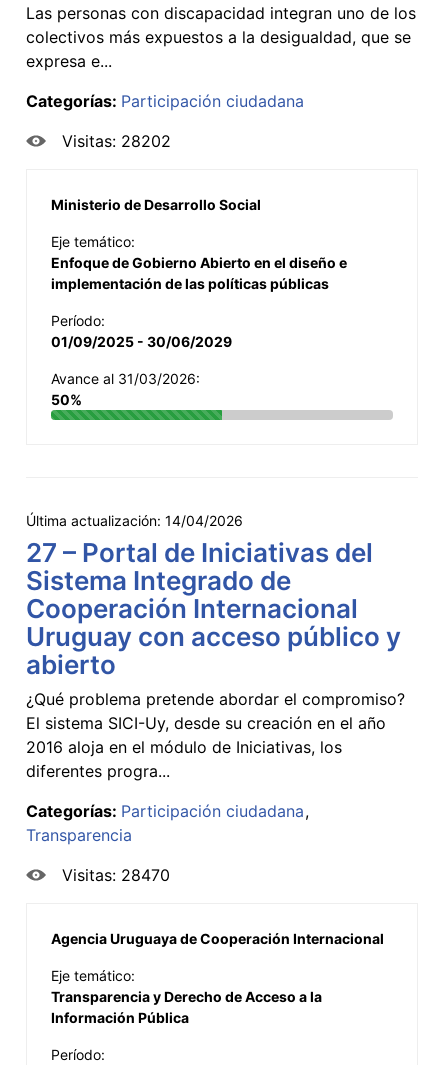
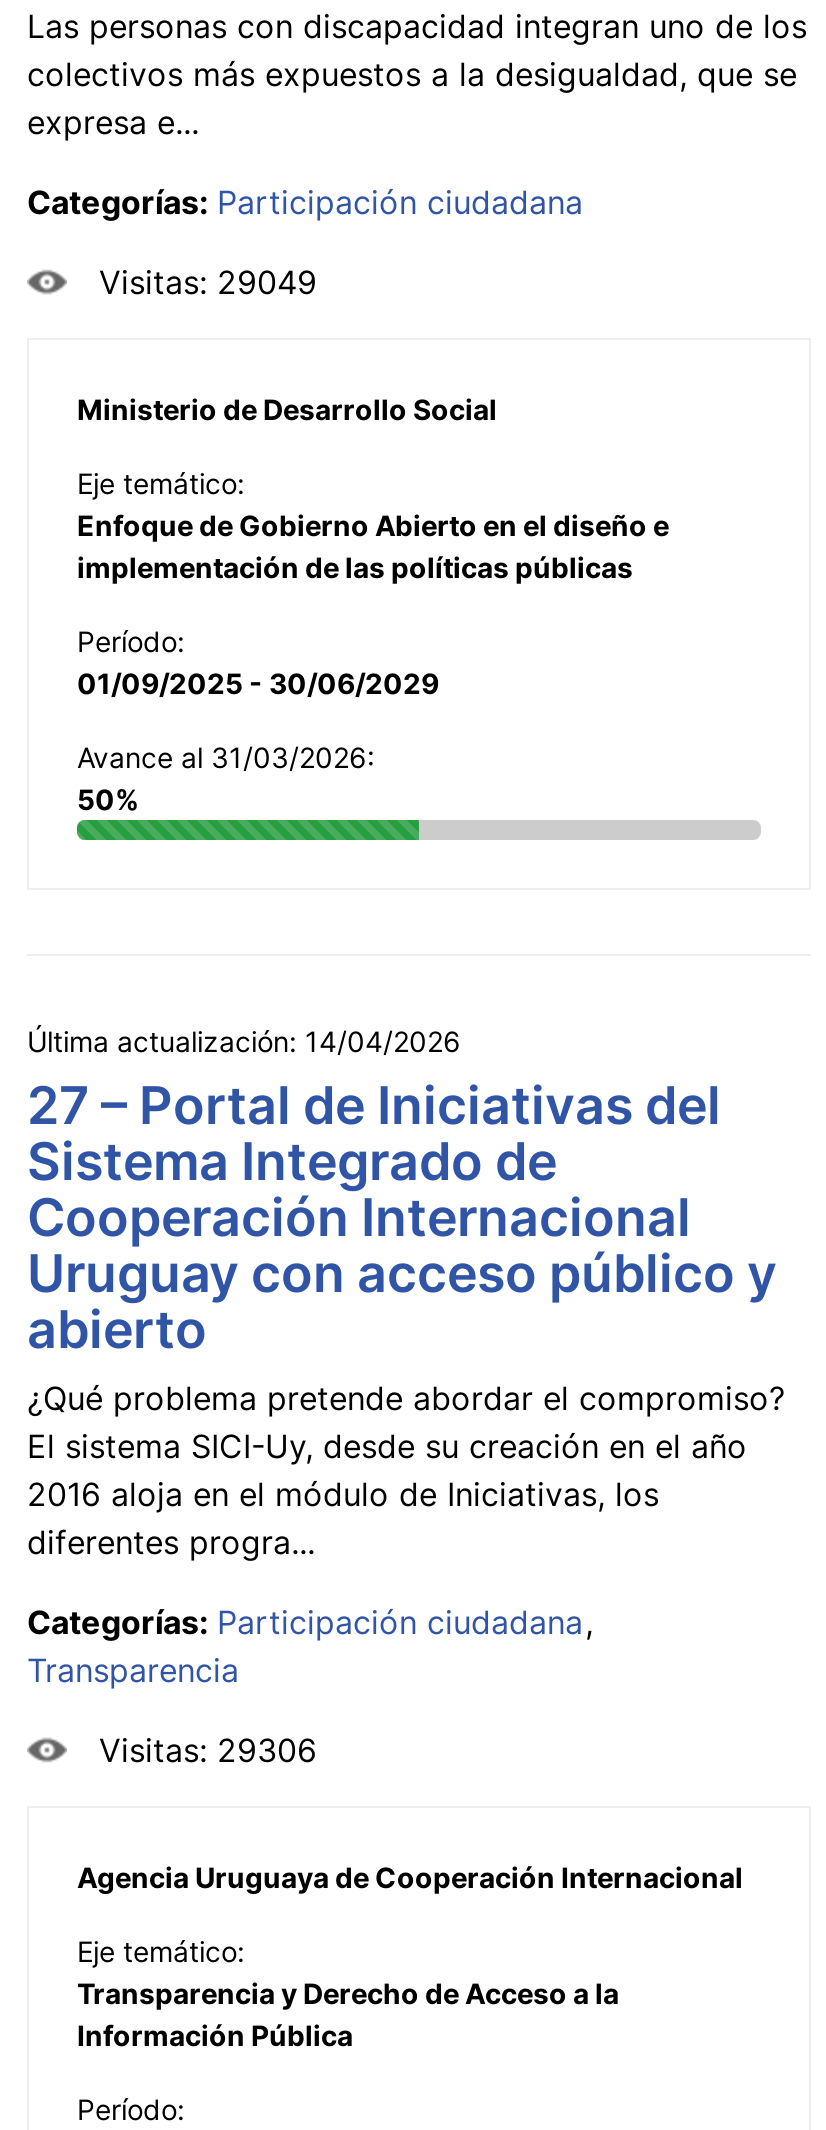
- Visitas: 28202
+ Visitas: 29049

- Visitas: 28470
+ Visitas: 29306
